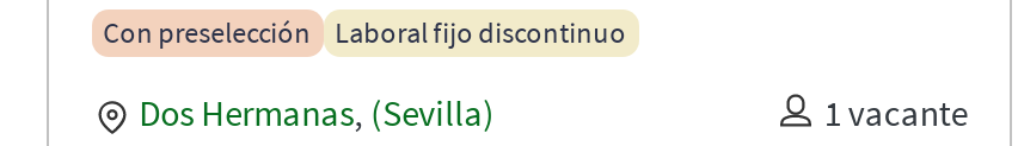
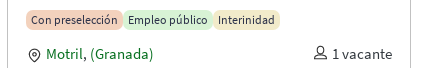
- Laboral fijo discontinuo
+ Empleo público
+ Interinidad

- Dos Hermanas, (Sevilla)
+ Motril, (Granada)
